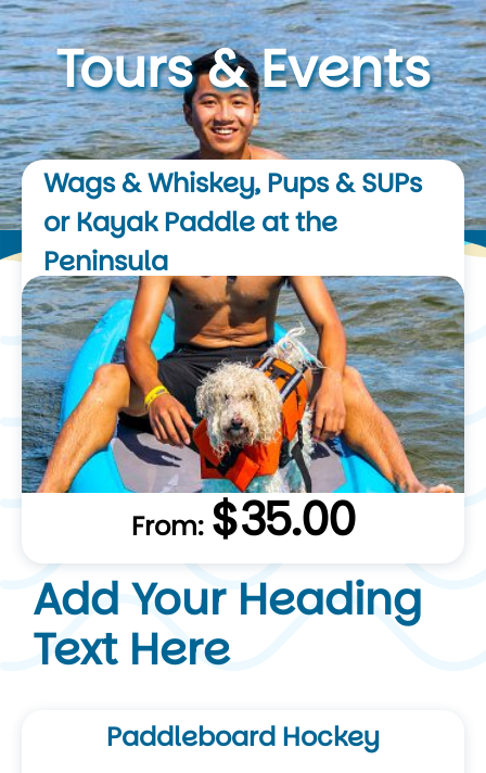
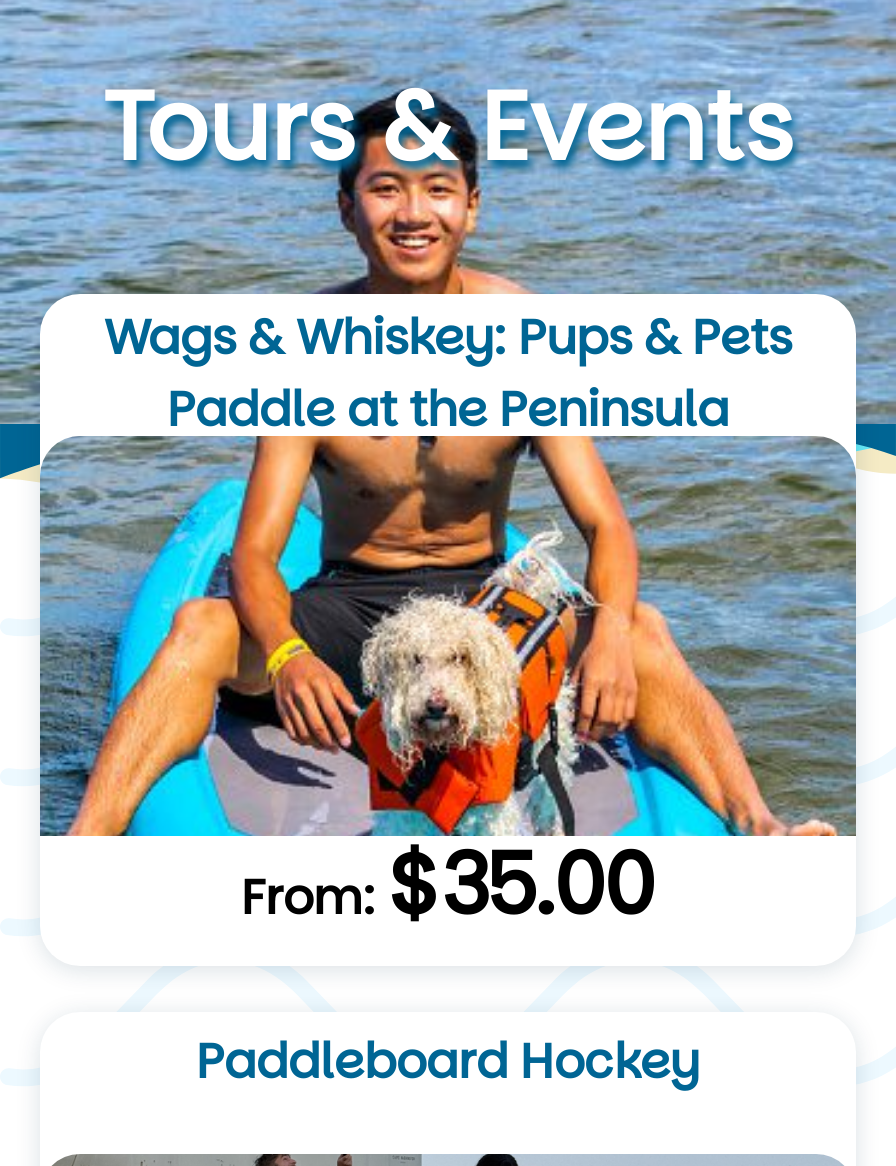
- Wags & Whiskey, Pups & SUPs
- or Kayak Paddle at the
- Peninsula
+ Wags & Whiskey: Pups & Pets
+ Paddle at the Peninsula

- Add Your Heading
- Text Here
